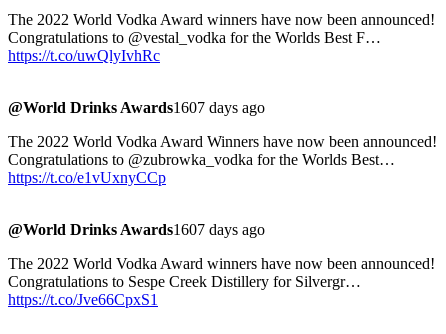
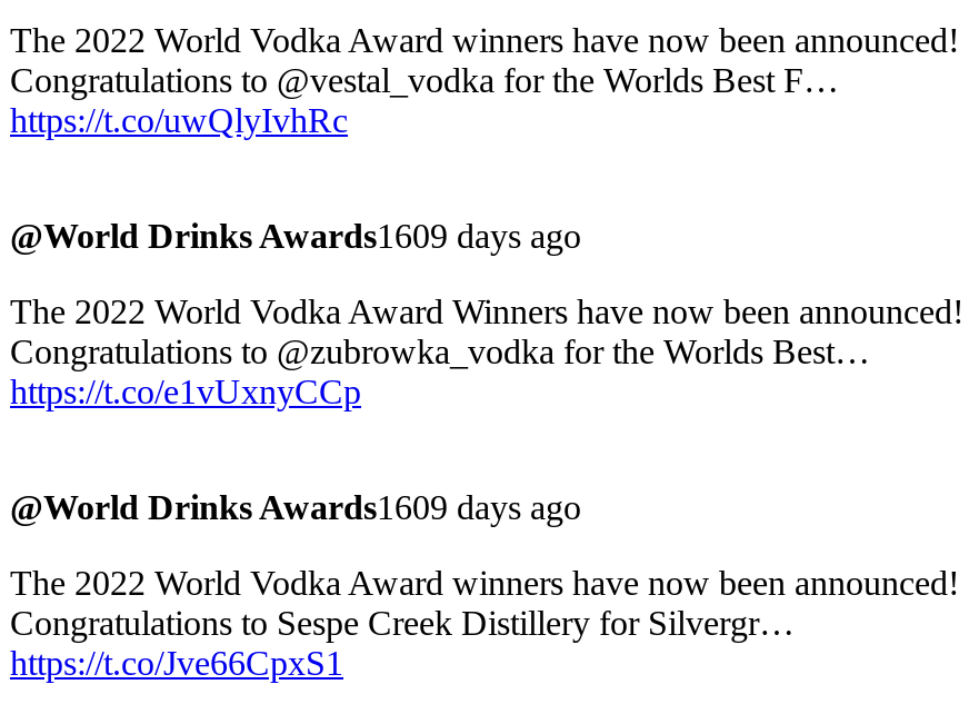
- @World Drinks Awards1607 days ago
+ @World Drinks Awards1609 days ago

- @World Drinks Awards1607 days ago
+ @World Drinks Awards1609 days ago
